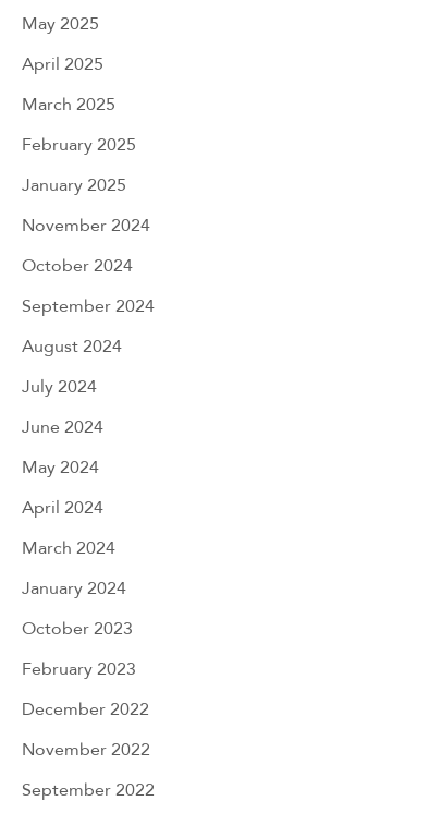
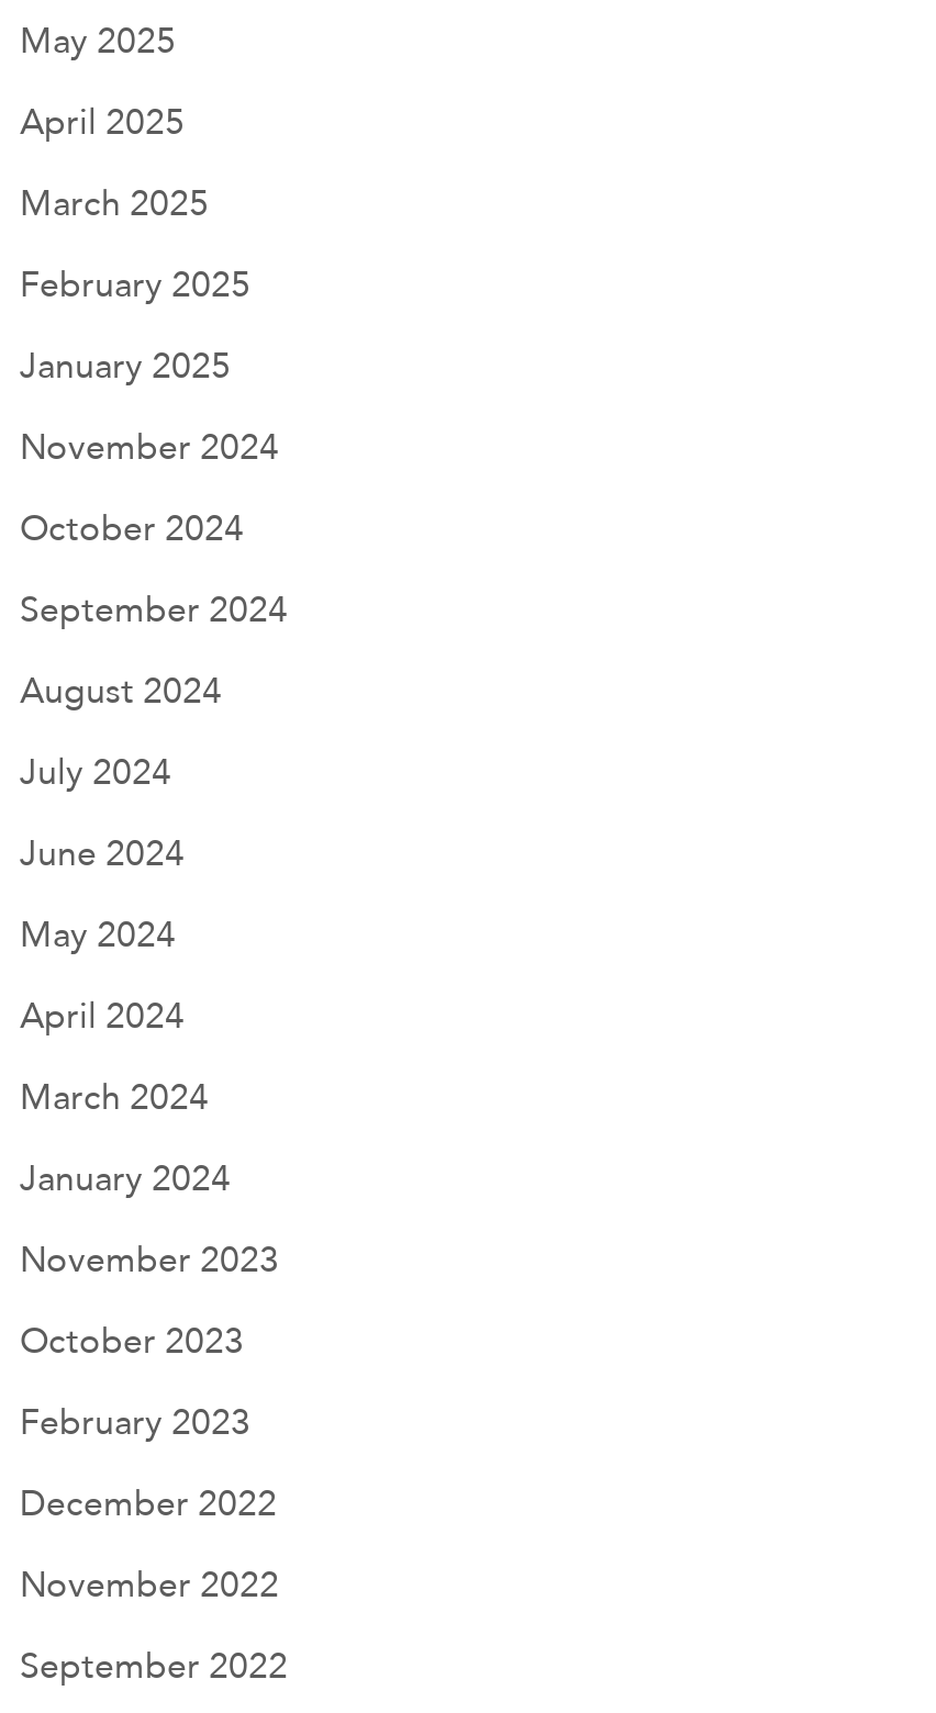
+ November 2023
